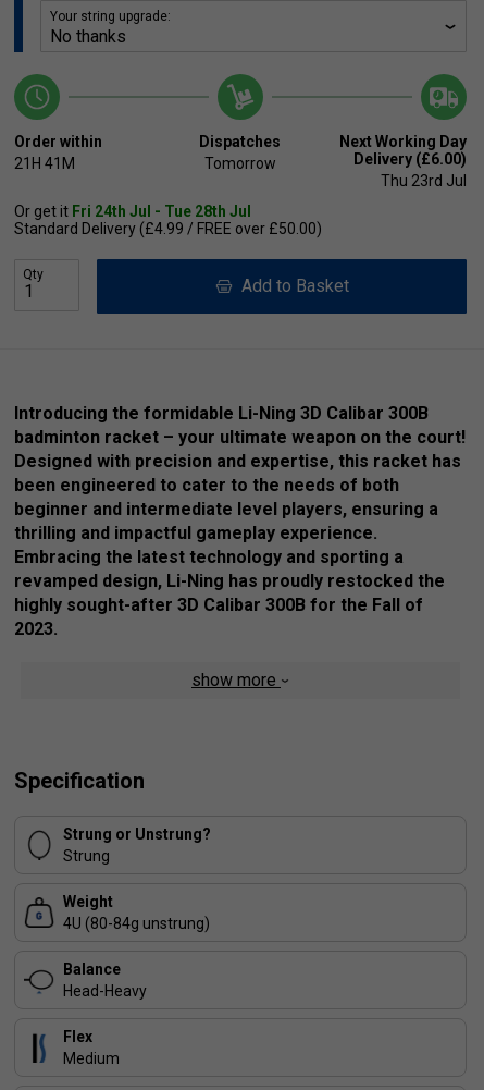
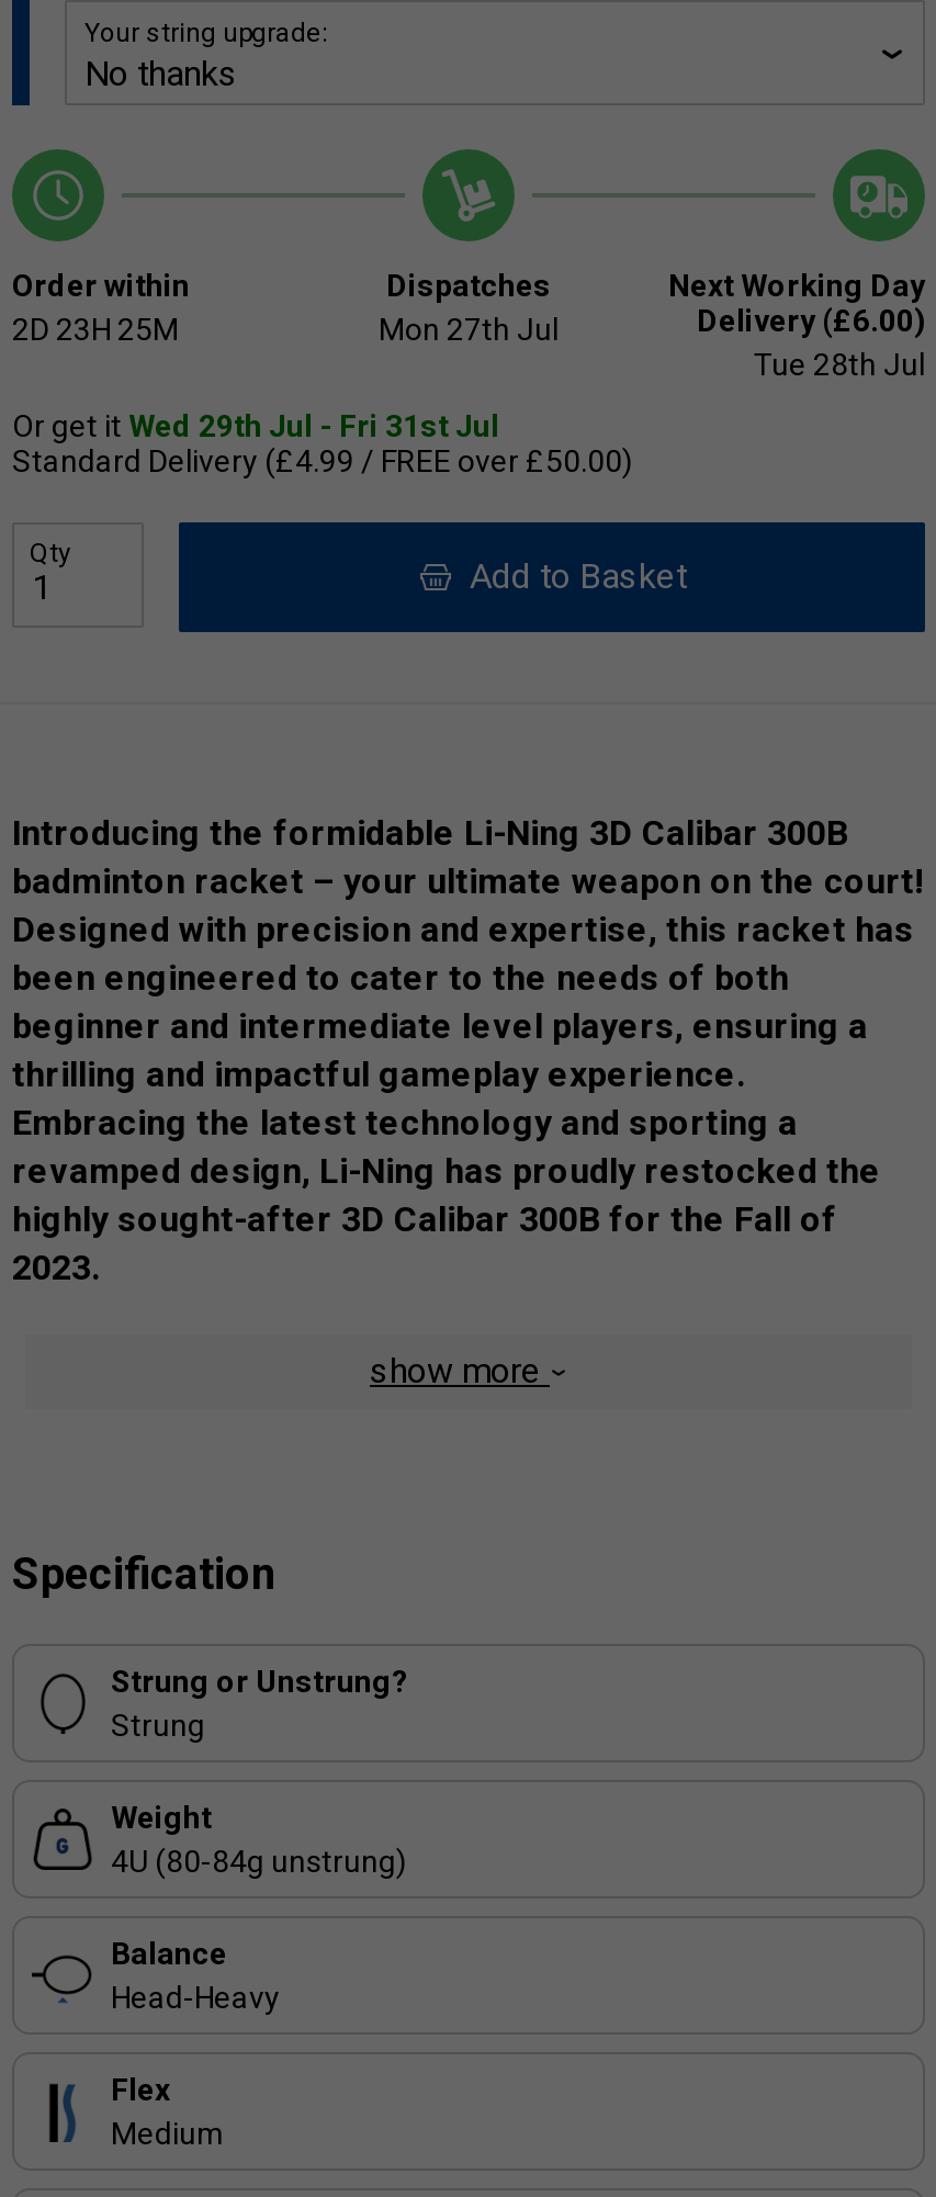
- 21H 41M
+ 2D 23H 25M

- Tomorrow
+ Mon 27th Jul

- Thu 23rd Jul
+ Tue 28th Jul

- Or get it Fri 24th Jul - Tue 28th Jul
+ Or get it Wed 29th Jul - Fri 31st Jul
